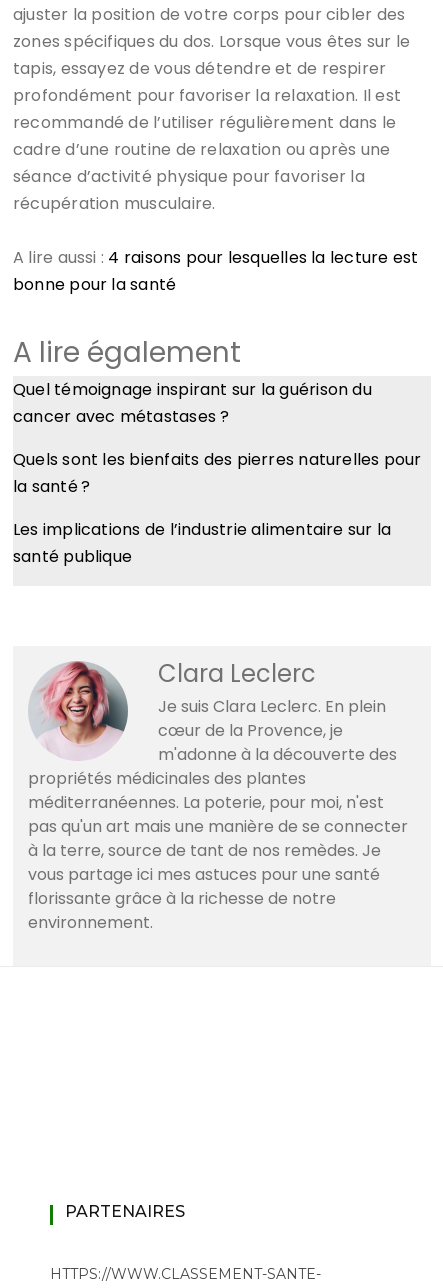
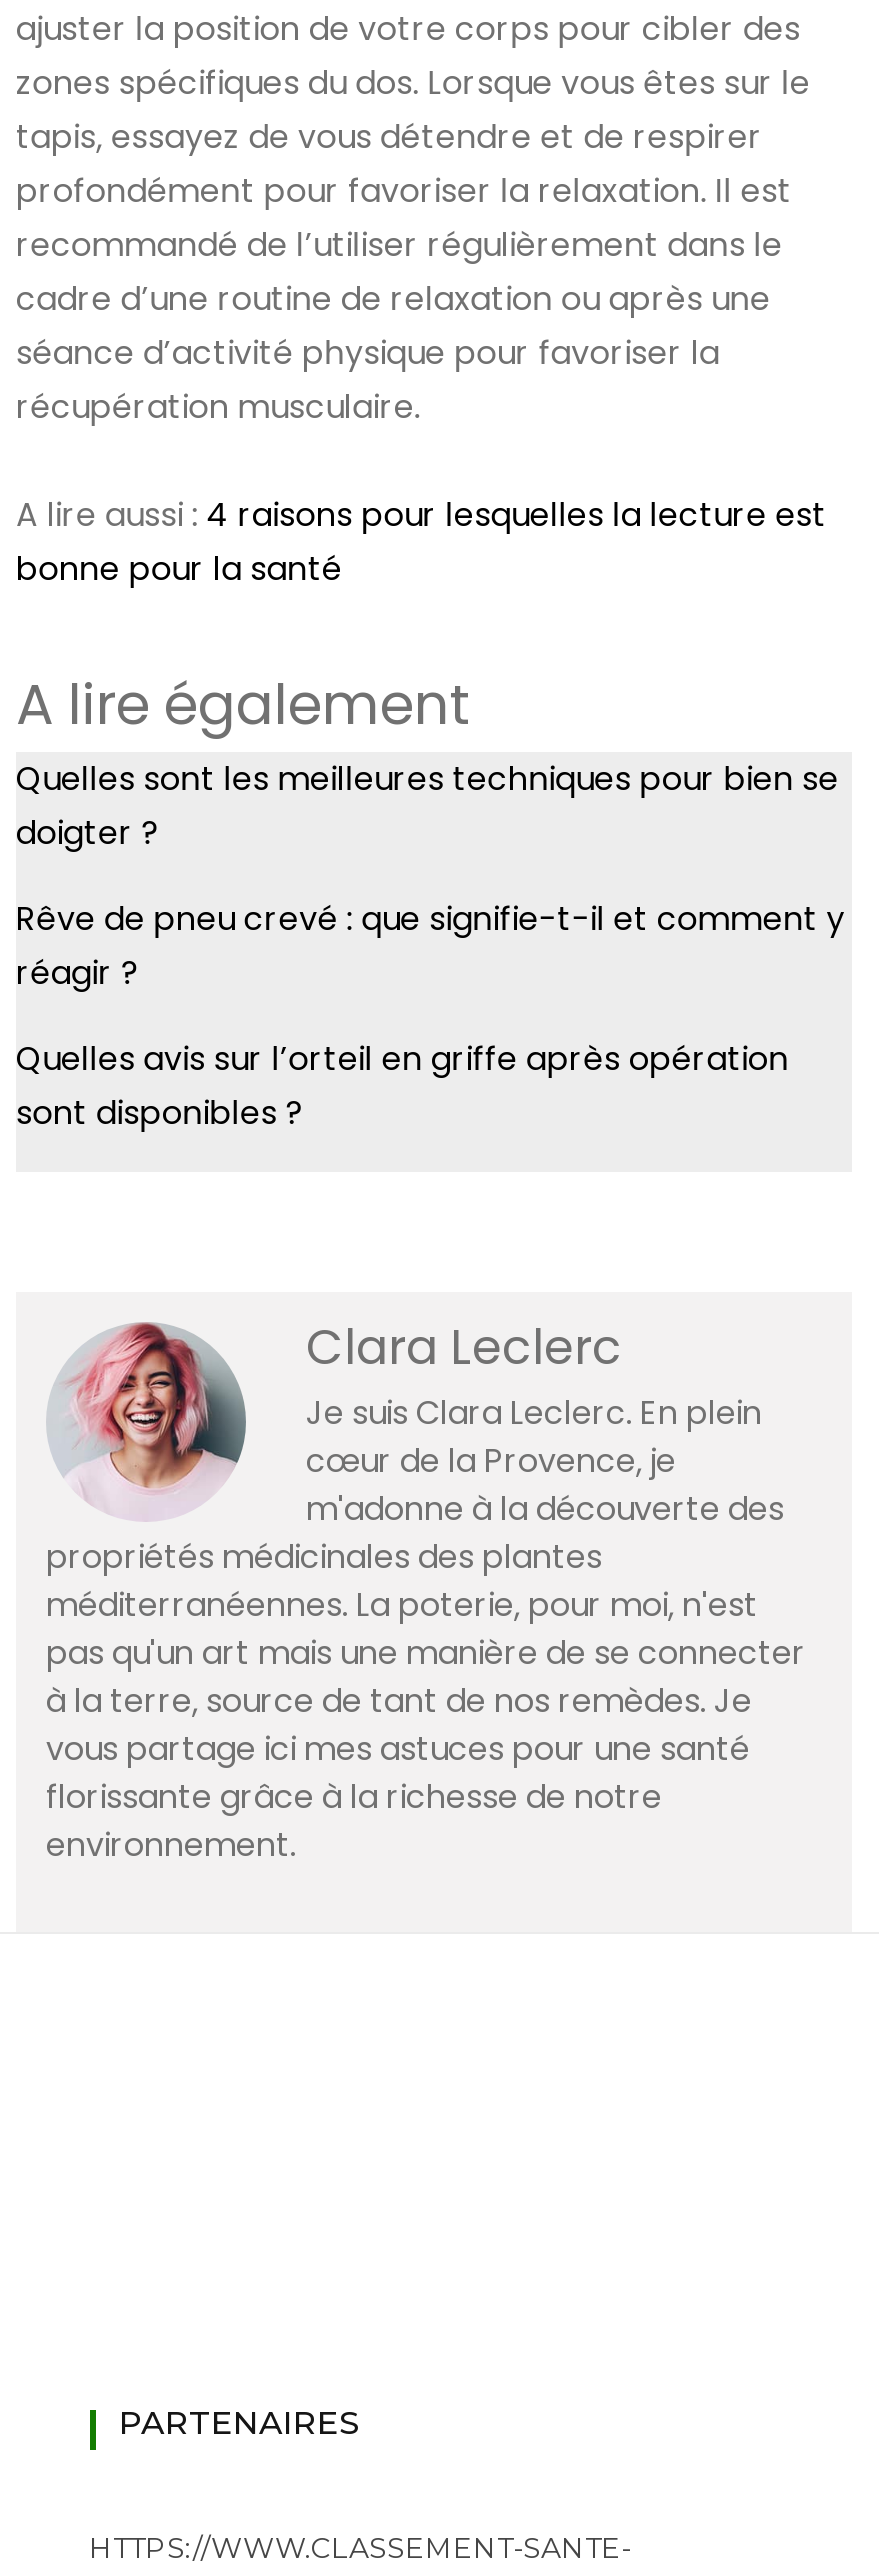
- Quel témoignage inspirant sur la guérison du
- cancer avec métastases ?
+ Quelles sont les meilleures techniques pour bien se
+ doigter ?

- Quels sont les bienfaits des pierres naturelles pour
- la santé ?
+ Rêve de pneu crevé : que signifie-t-il et comment y
+ réagir ?

- Les implications de l’industrie alimentaire sur la
- santé publique
+ Quelles avis sur l’orteil en griffe après opération
+ sont disponibles ?
